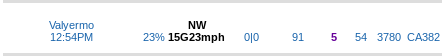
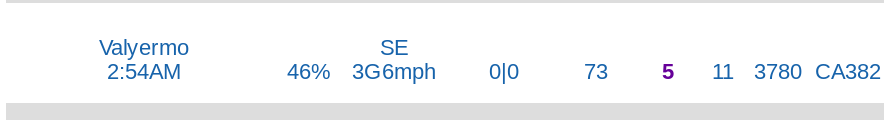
- NW
- 15G23mph
+ SE
+ 3G6mph

- 12:54PM
- 23%
+ 2:54AM
+ 46%

- 91
+ 73

- 5 54 3780 CA382
+ 5 11 3780 CA382
